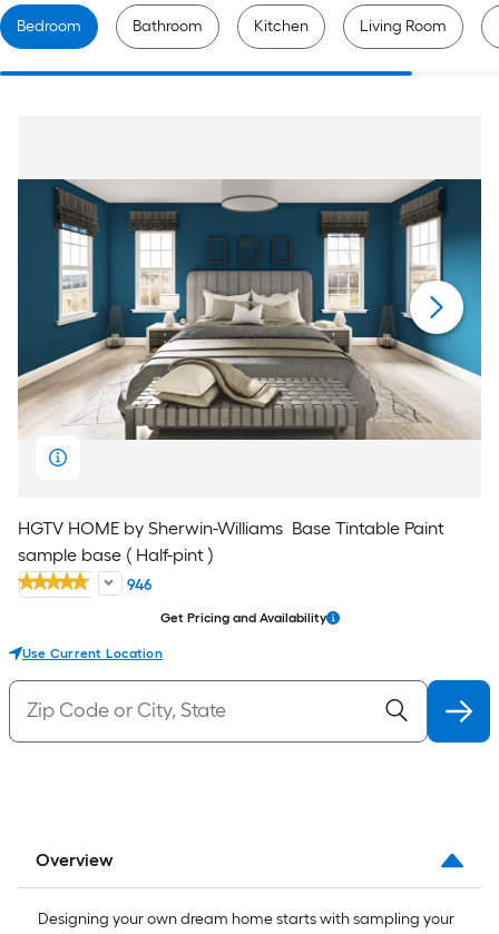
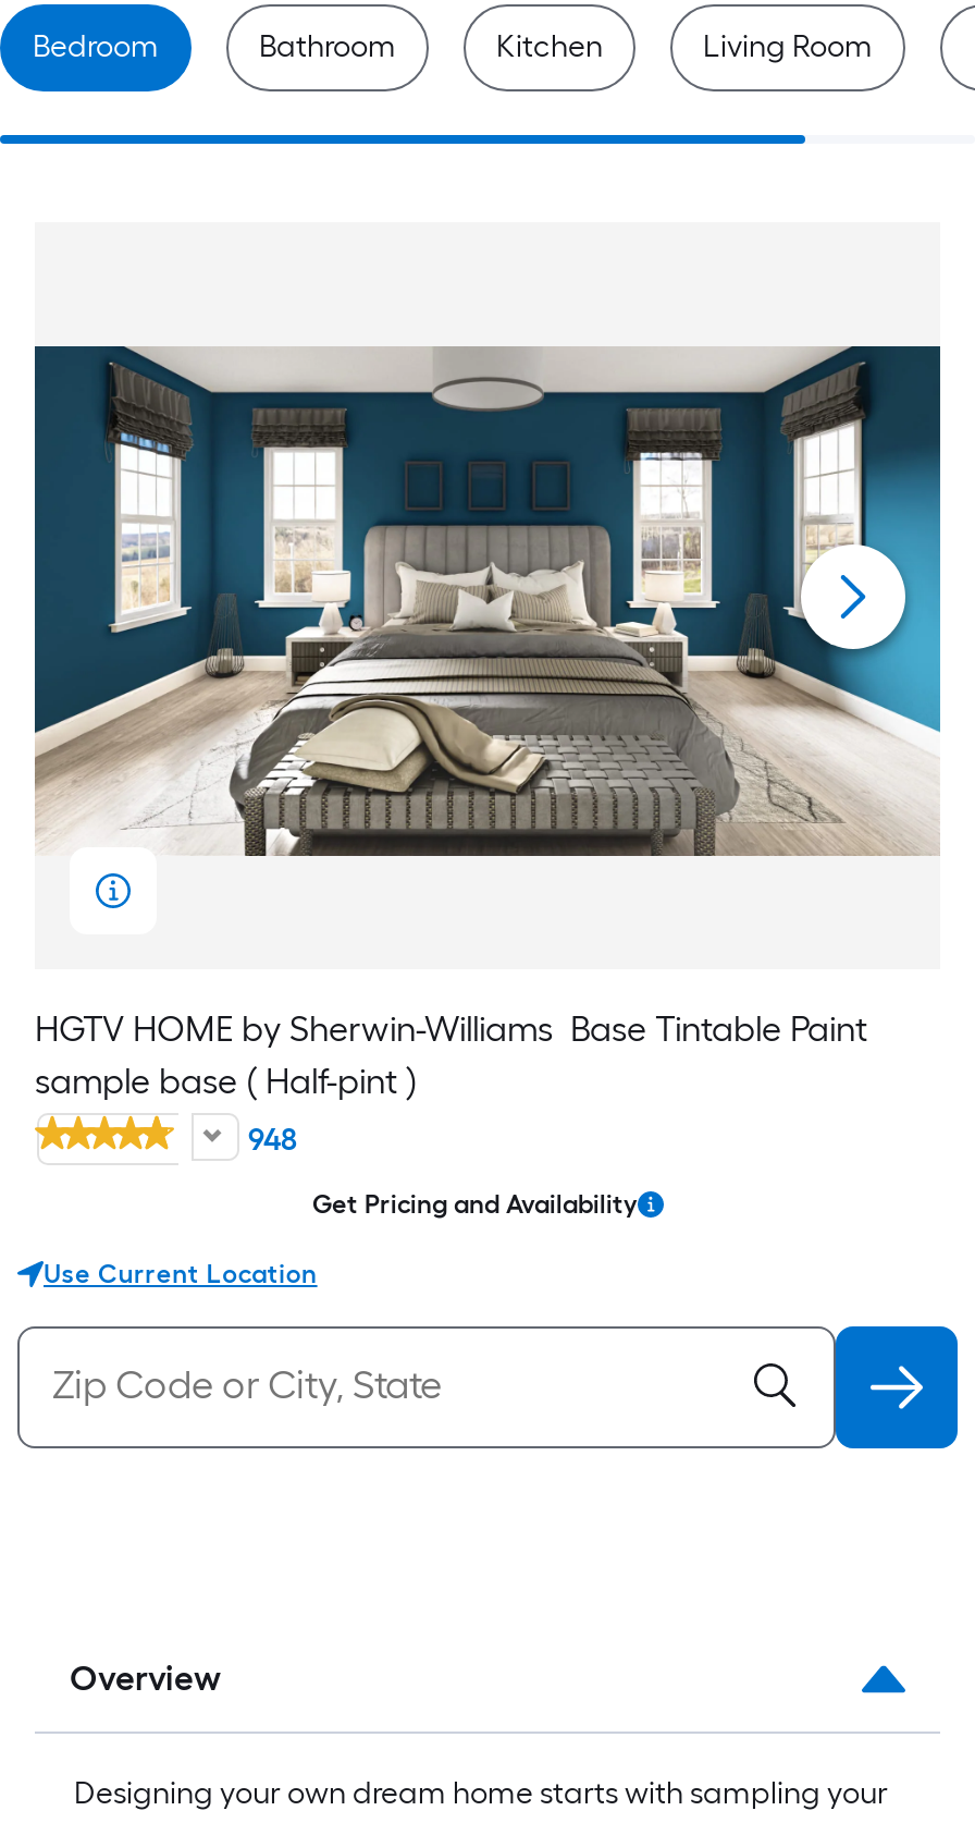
- 946
+ 948
